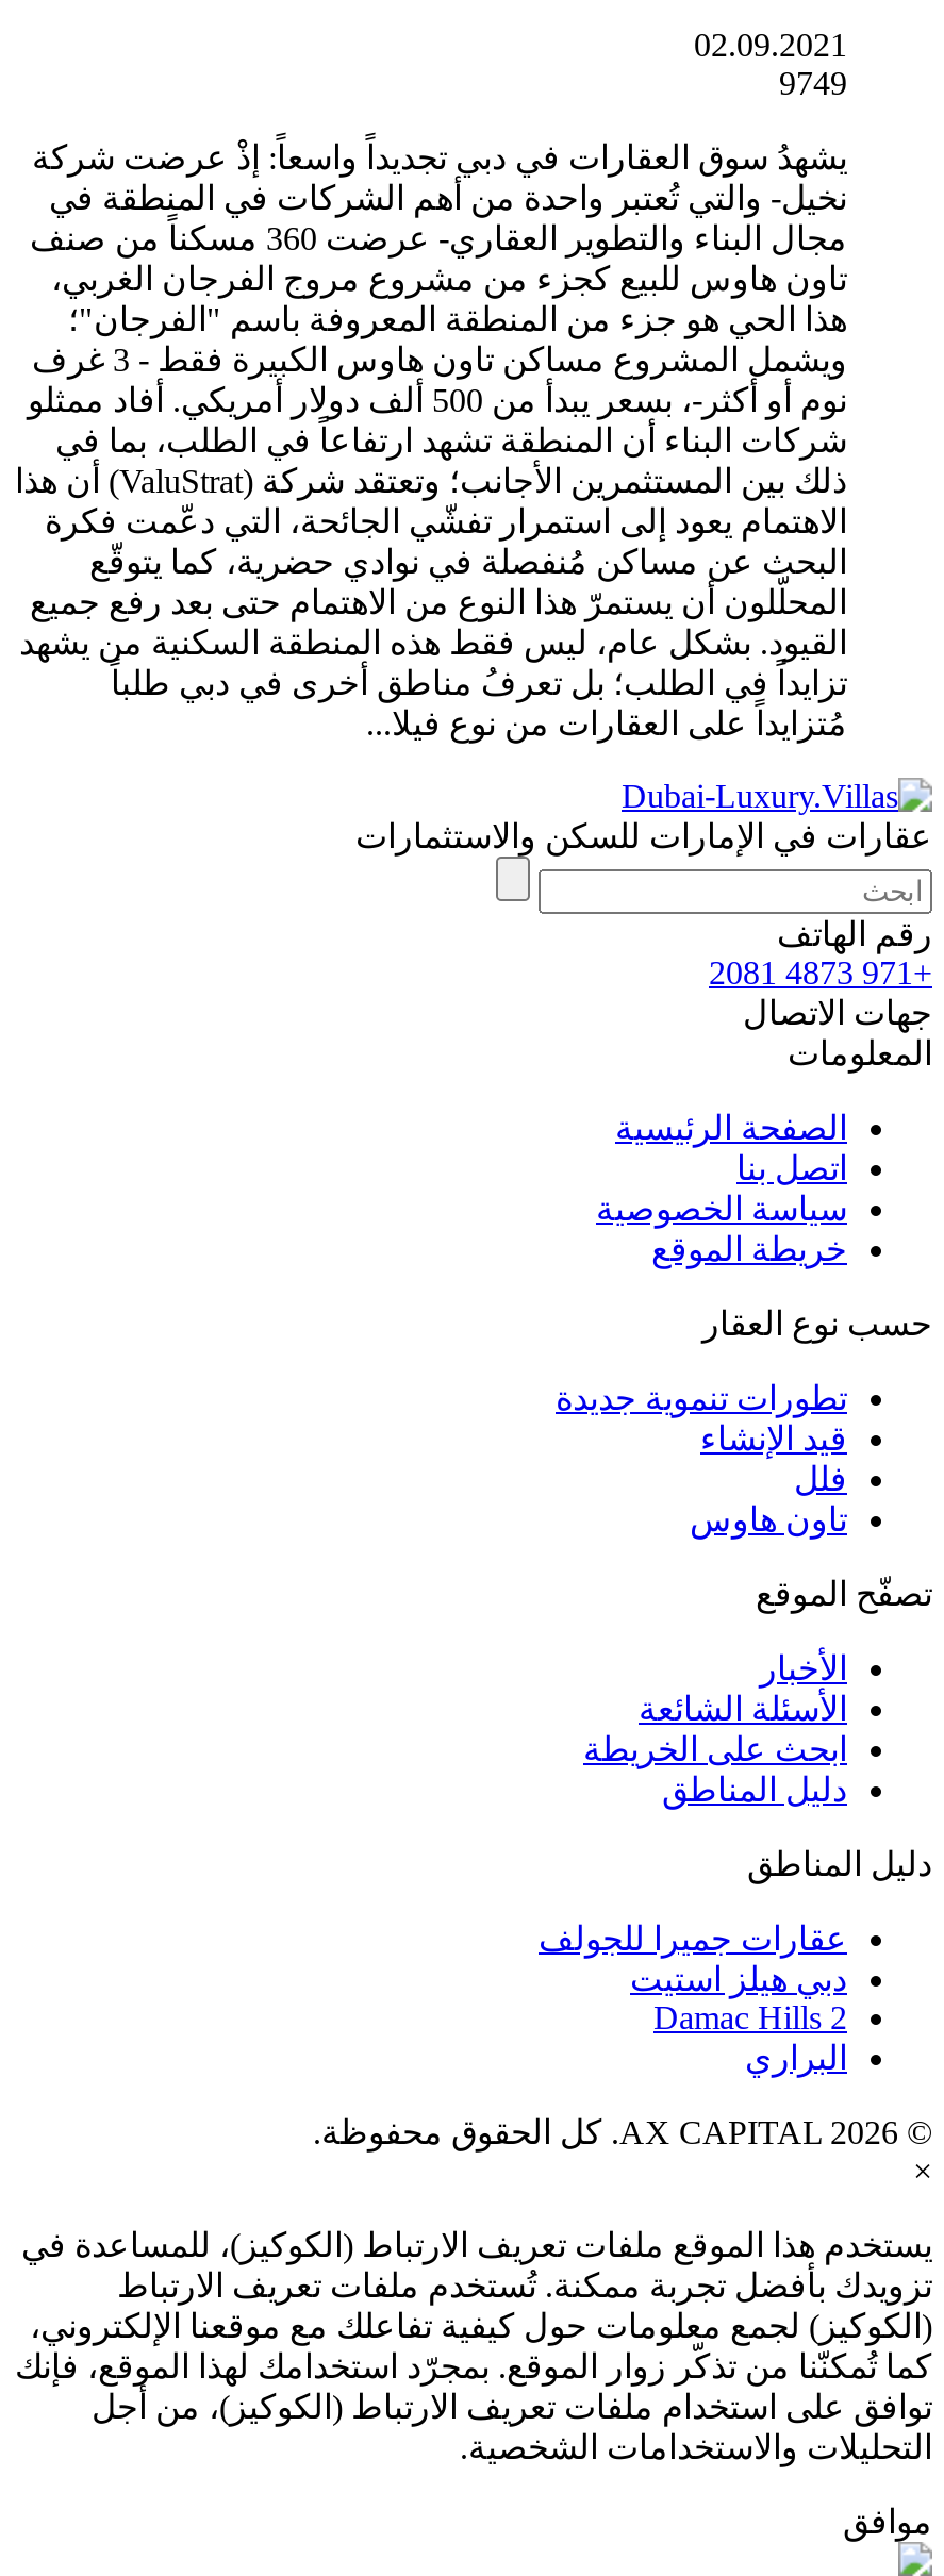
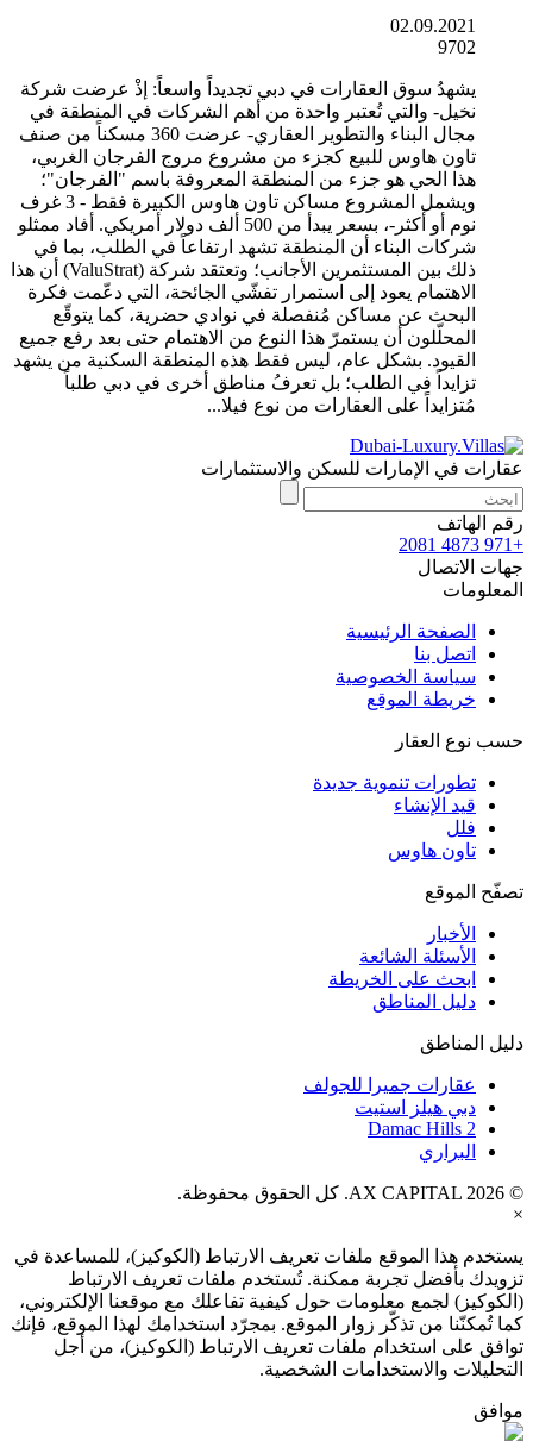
- 9749
+ 9702
